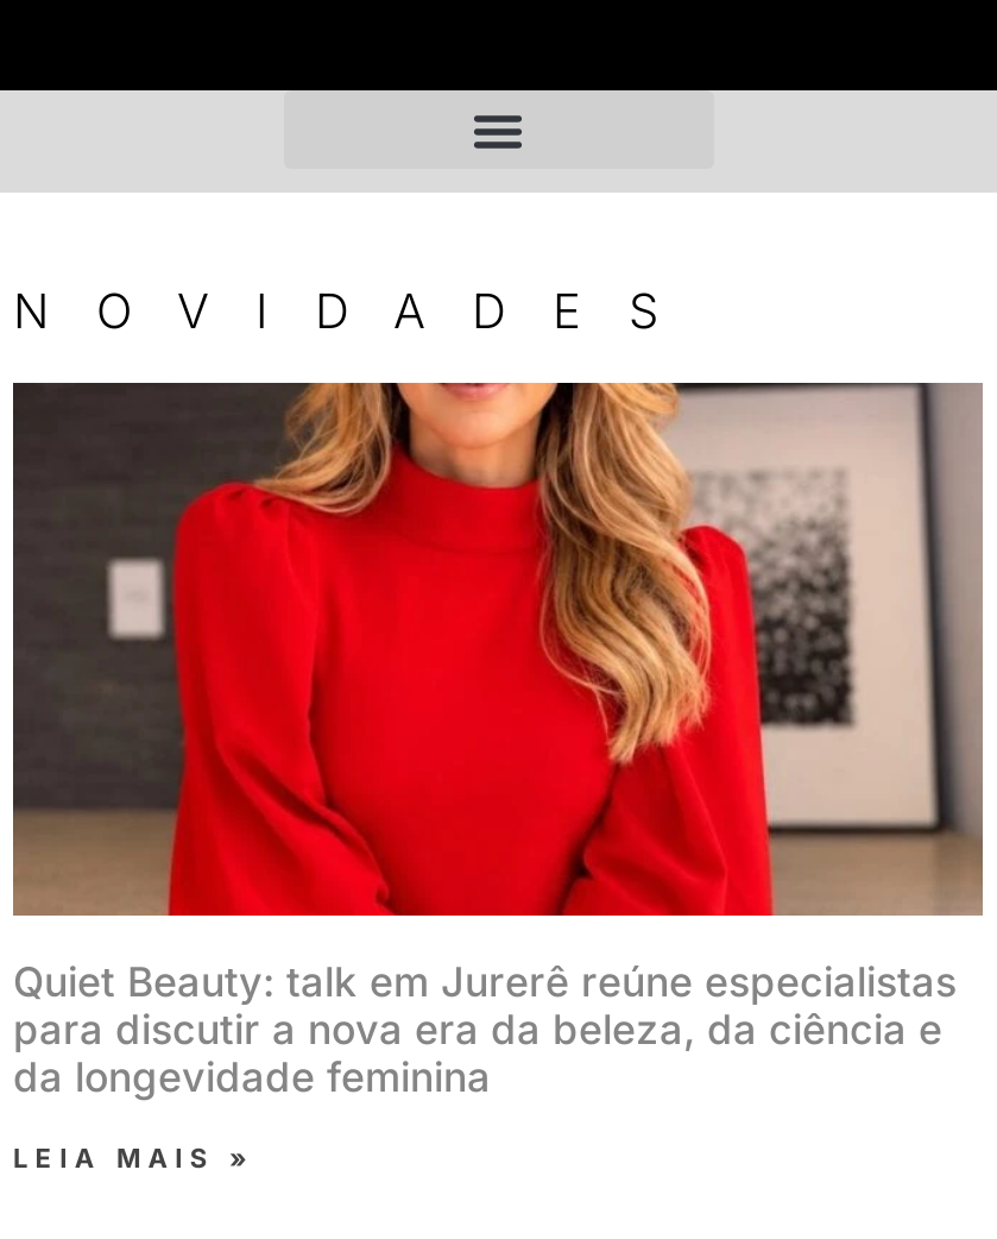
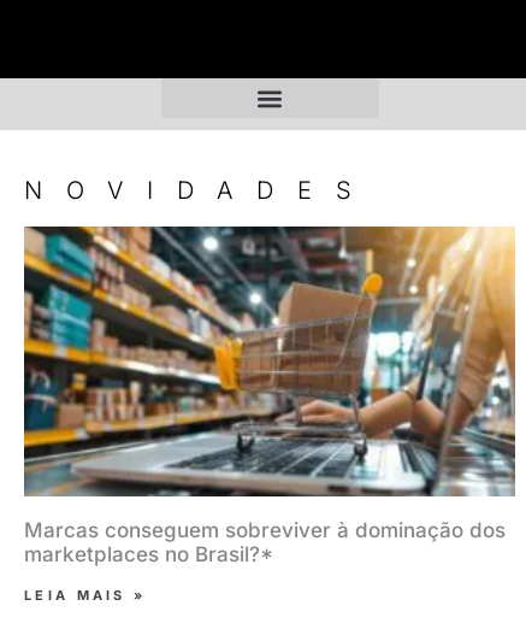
- [image]
- Quiet Beauty: talk em Jurerê reúne especialistas
- para discutir a nova era da beleza, da ciência e
- da longevidade feminina
+ [image]
+ Marcas conseguem sobreviver à dominação dos
+ marketplaces no Brasil?*
